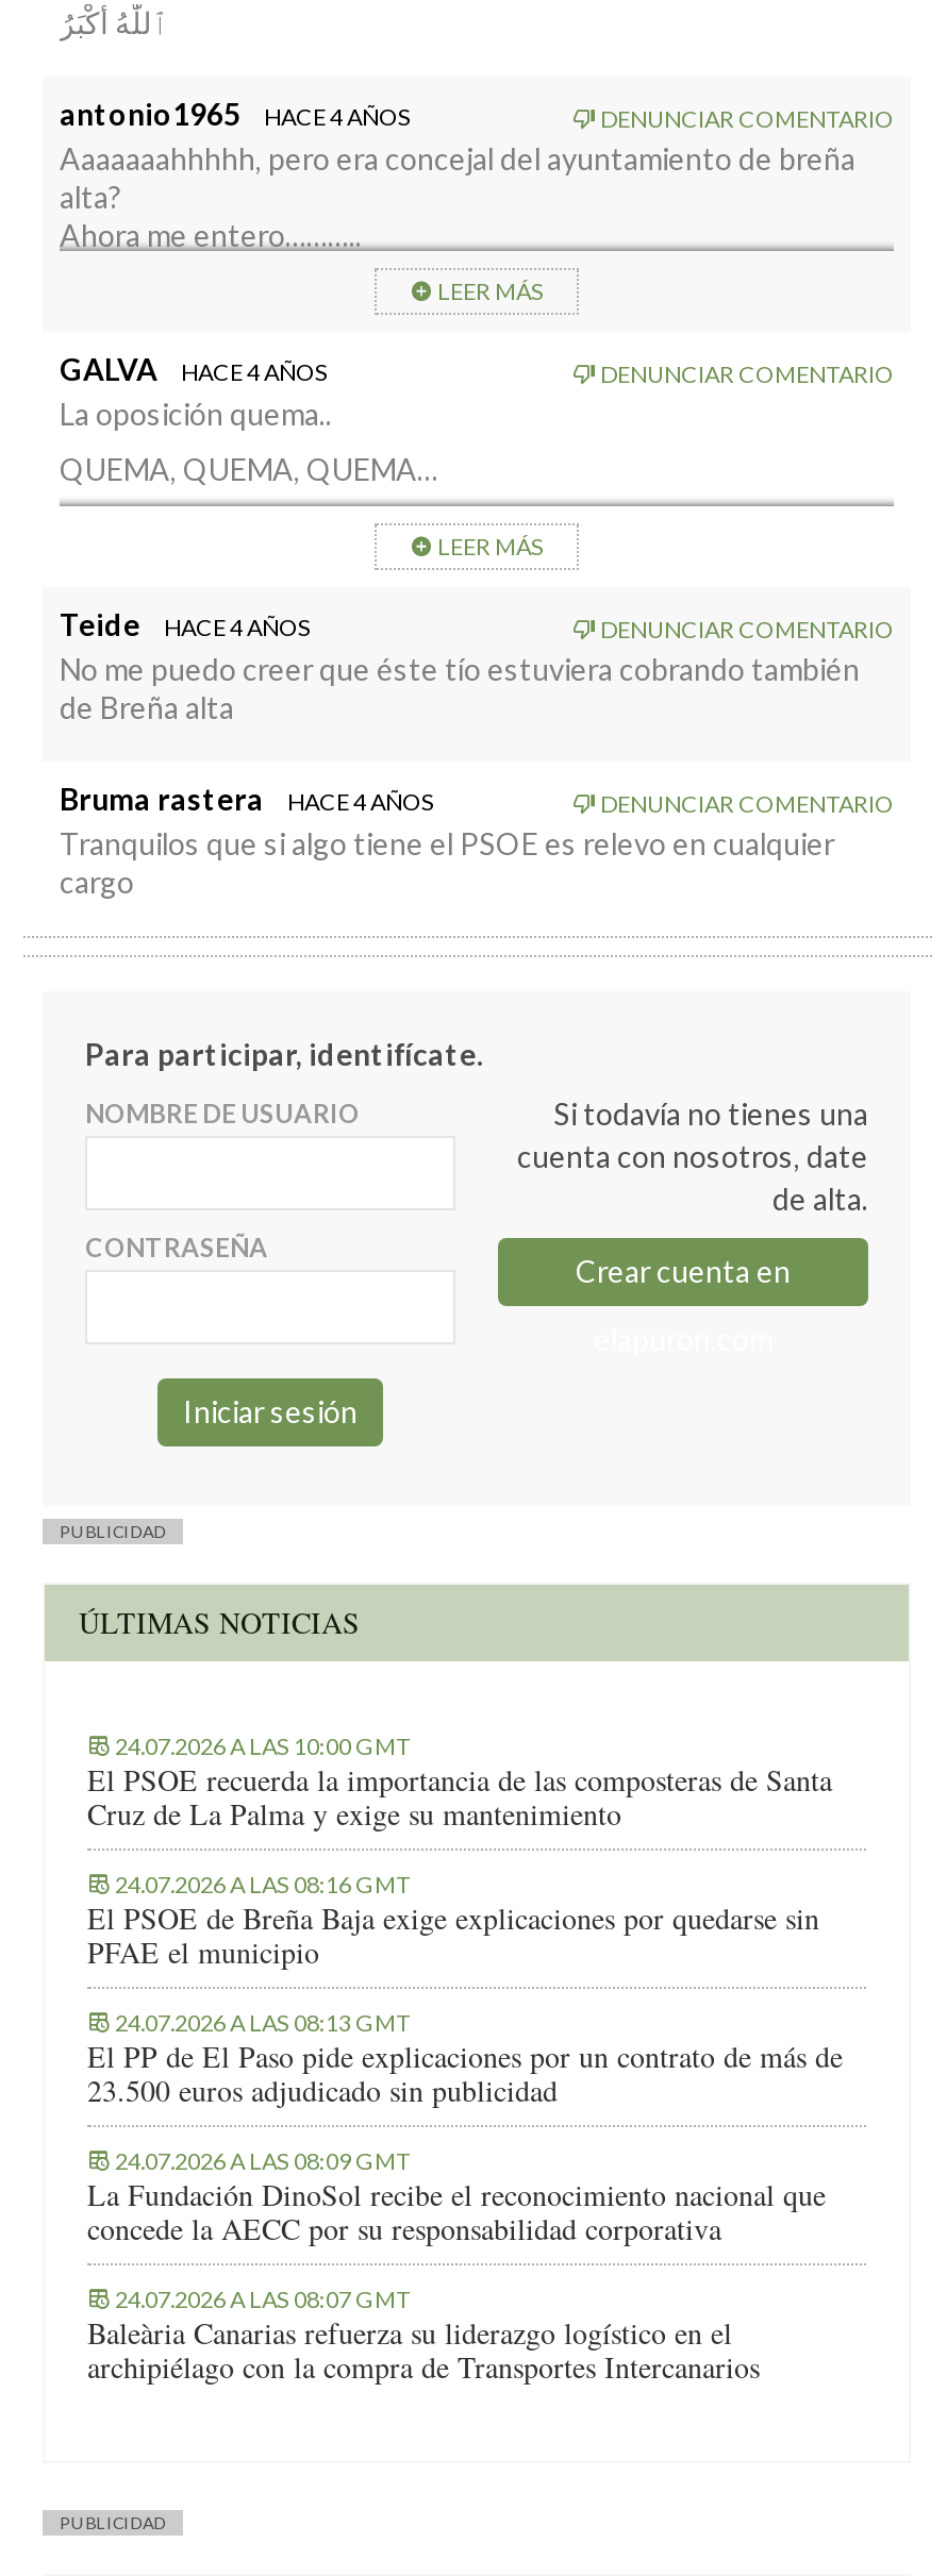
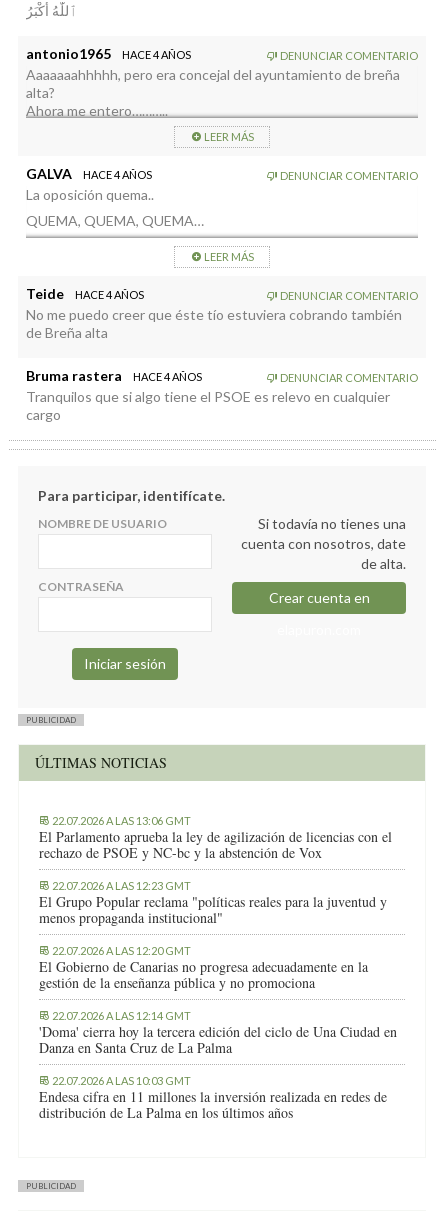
- 24.07.2026 A LAS 10:00 GMT
- El PSOE recuerda la importancia de las composteras de Santa
- Cruz de La Palma y exige su mantenimiento
+ 22.07.2026 A LAS 13:06 GMT
+ El Parlamento aprueba la ley de agilización de licencias con el
+ rechazo de PSOE y NC-bc y la abstención de Vox

- 24.07.2026 A LAS 08:16 GMT
- El PSOE de Breña Baja exige explicaciones por quedarse sin
- PFAE el municipio
+ 22.07.2026 A LAS 12:23 GMT
+ El Grupo Popular reclama "políticas reales para la juventud y
+ menos propaganda institucional"

- 24.07.2026 A LAS 08:13 GMT
- El PP de El Paso pide explicaciones por un contrato de más de
- 23.500 euros adjudicado sin publicidad
+ 22.07.2026 A LAS 12:20 GMT
+ El Gobierno de Canarias no progresa adecuadamente en la
+ gestión de la enseñanza pública y no promociona

- 24.07.2026 A LAS 08:09 GMT
- La Fundación DinoSol recibe el reconocimiento nacional que
- concede la AECC por su responsabilidad corporativa
+ 22.07.2026 A LAS 12:14 GMT
+ 'Doma' cierra hoy la tercera edición del ciclo de Una Ciudad en
+ Danza en Santa Cruz de La Palma

- 24.07.2026 A LAS 08:07 GMT
- Baleària Canarias refuerza su liderazgo logístico en el
- archipiélago con la compra de Transportes Intercanarios
+ 22.07.2026 A LAS 10:03 GMT
+ Endesa cifra en 11 millones la inversión realizada en redes de
+ distribución de La Palma en los últimos años
